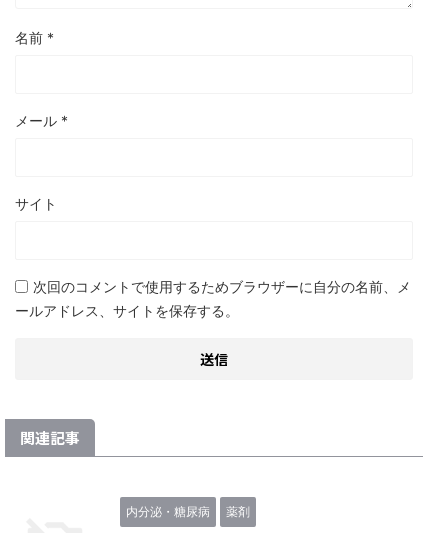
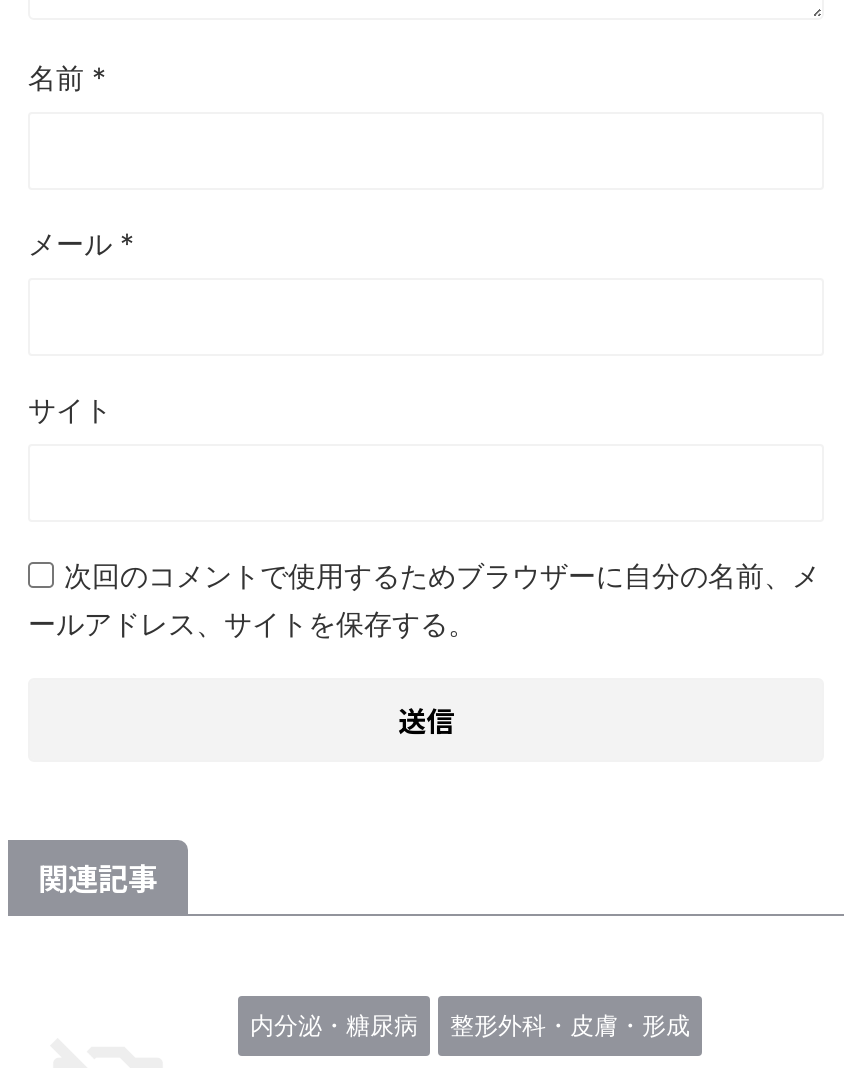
- 薬剤
+ 整形外科・皮膚・形成
